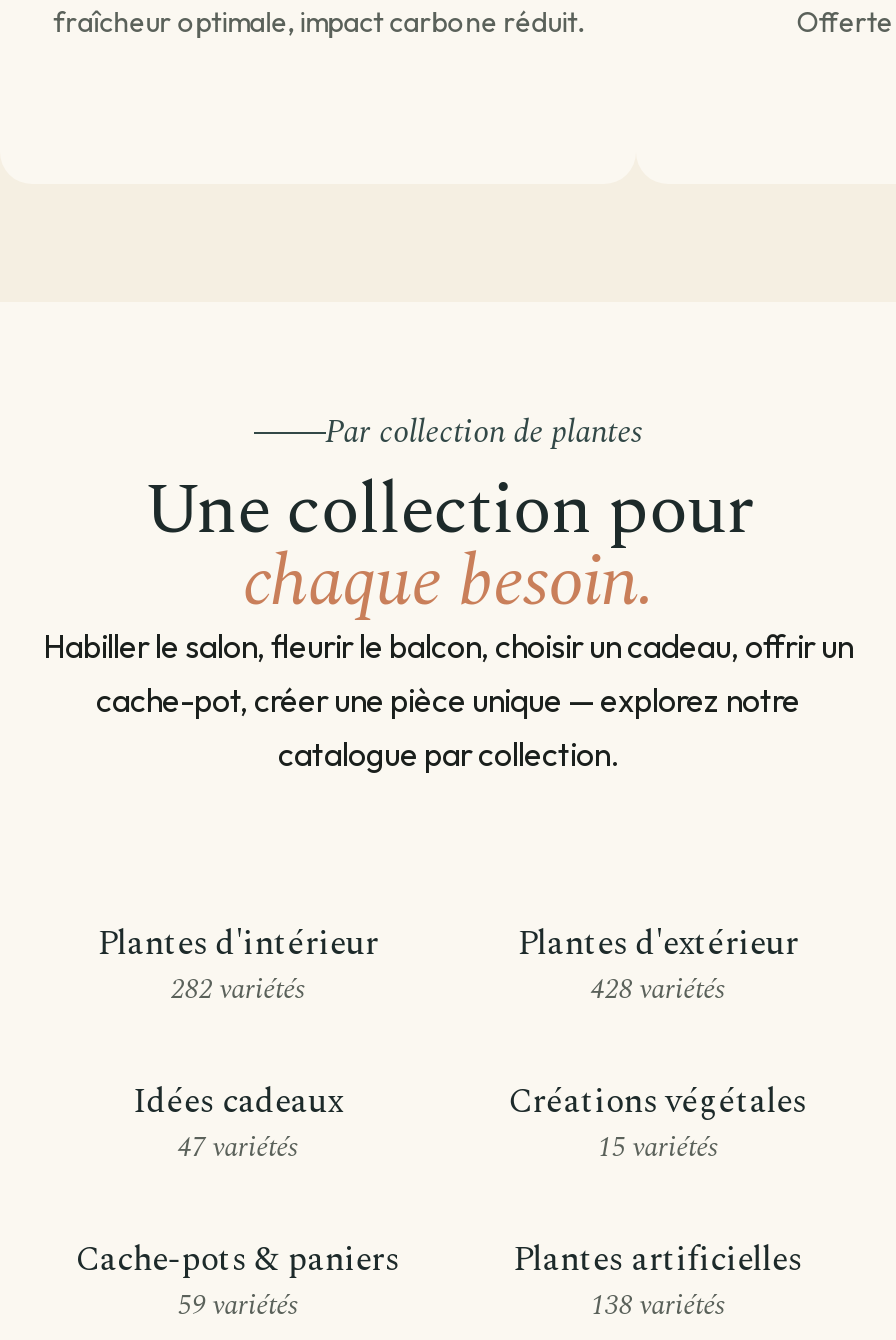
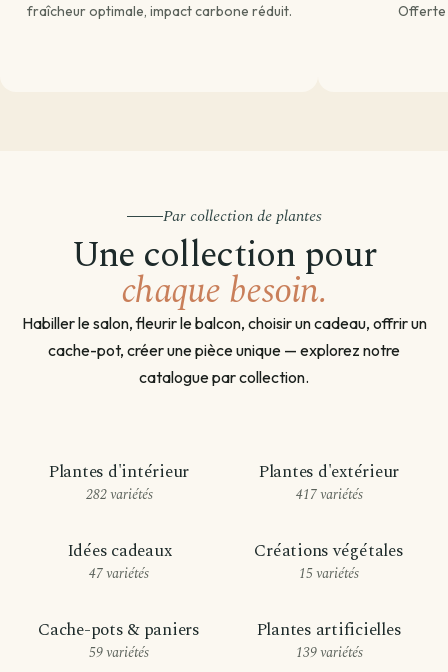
- 428 variétés
+ 417 variétés

- 138 variétés
+ 139 variétés
